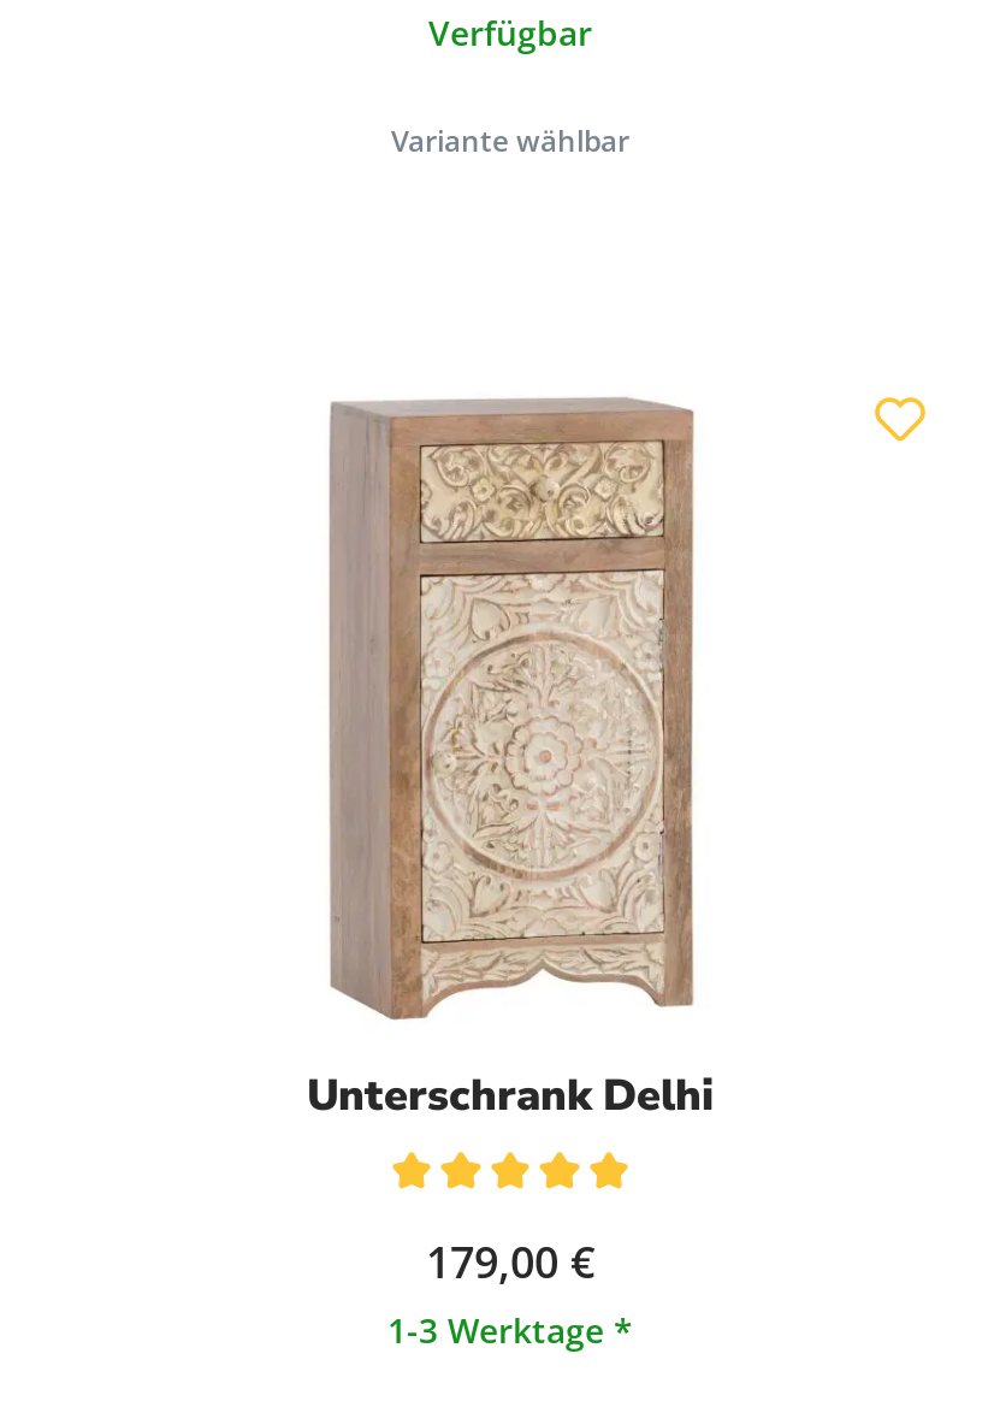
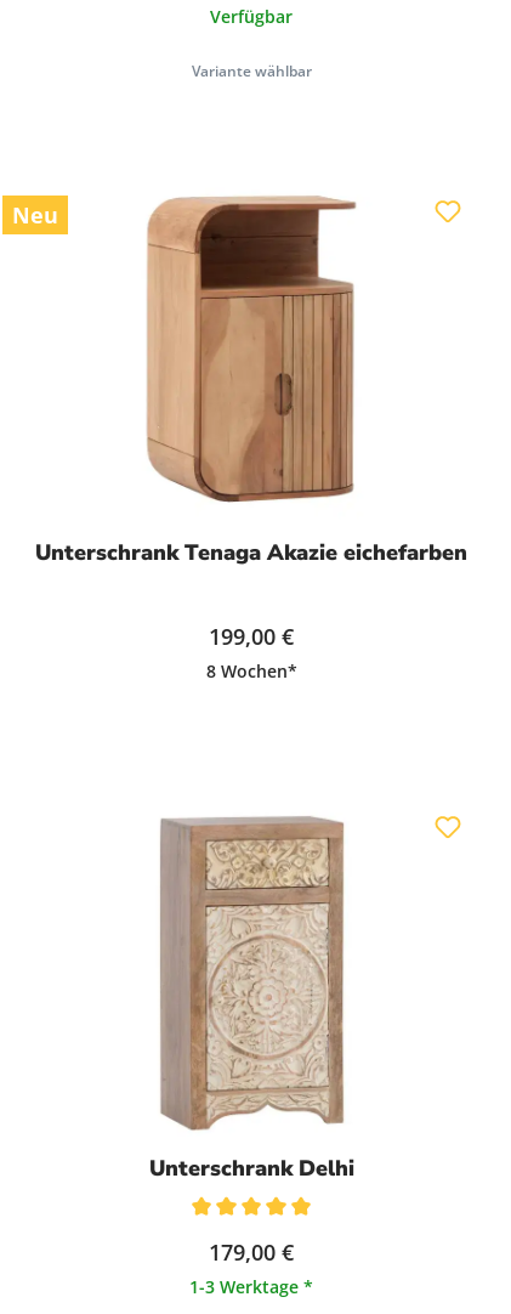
+ Neu

+ [image]
+ Unterschrank Tenaga Akazie eichefarben
+ 199,00 €
+ 8 Wochen*
